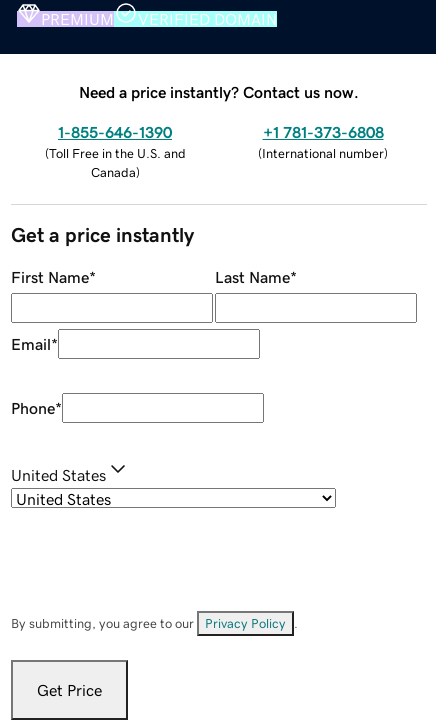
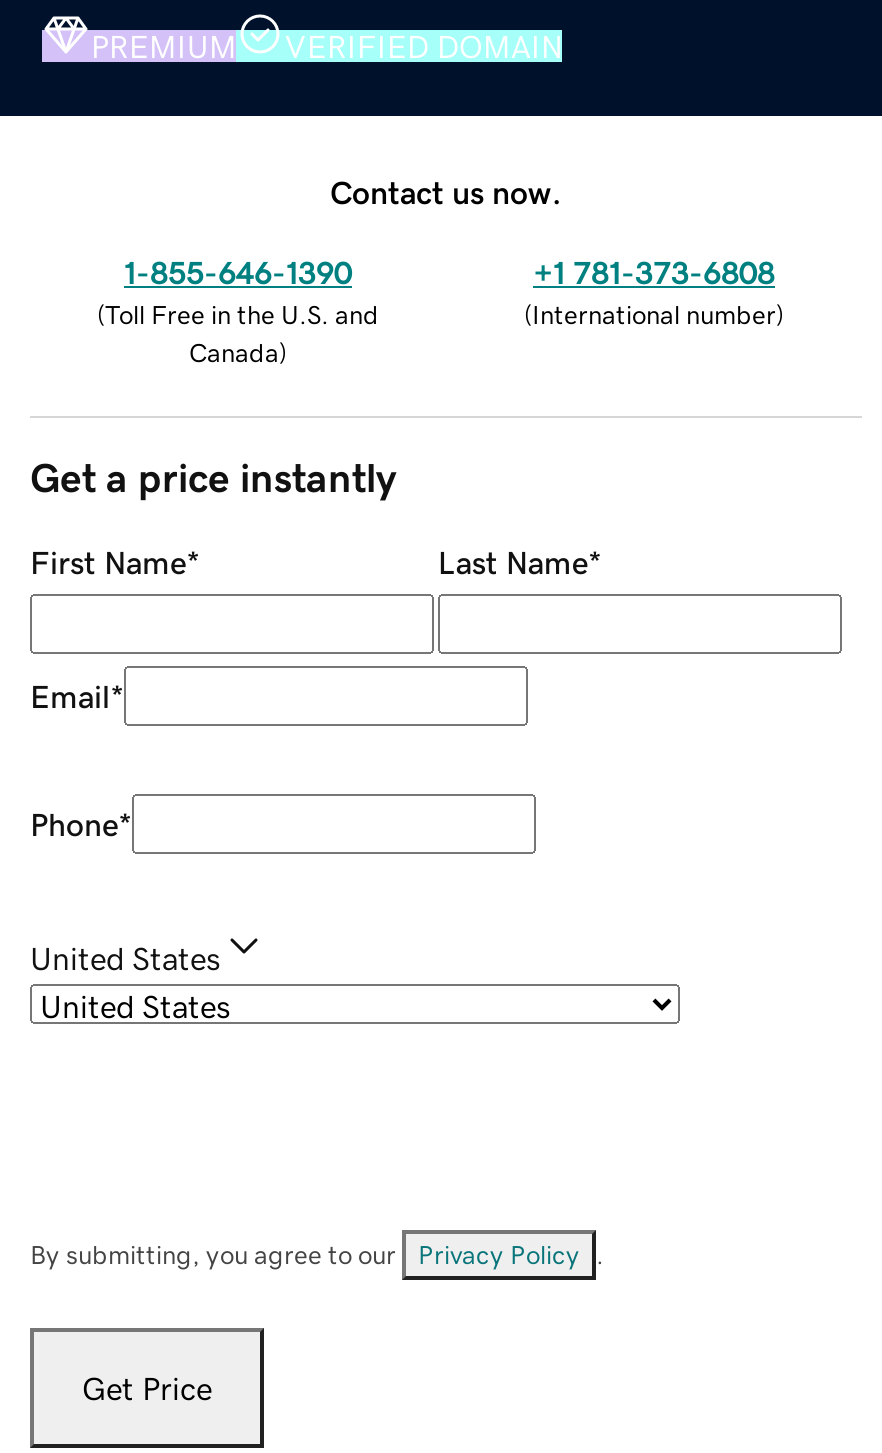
- Need a price instantly? Contact us now.
+ Contact us now.
